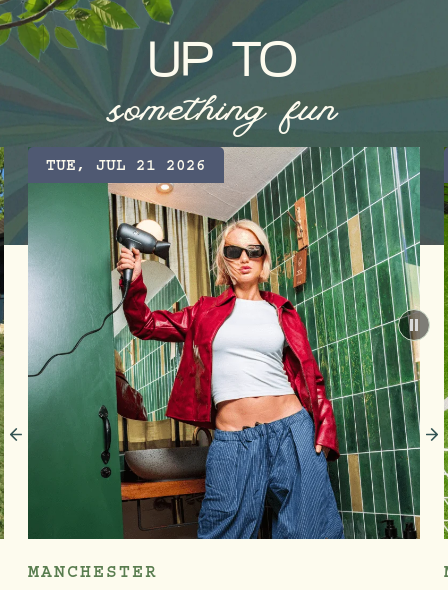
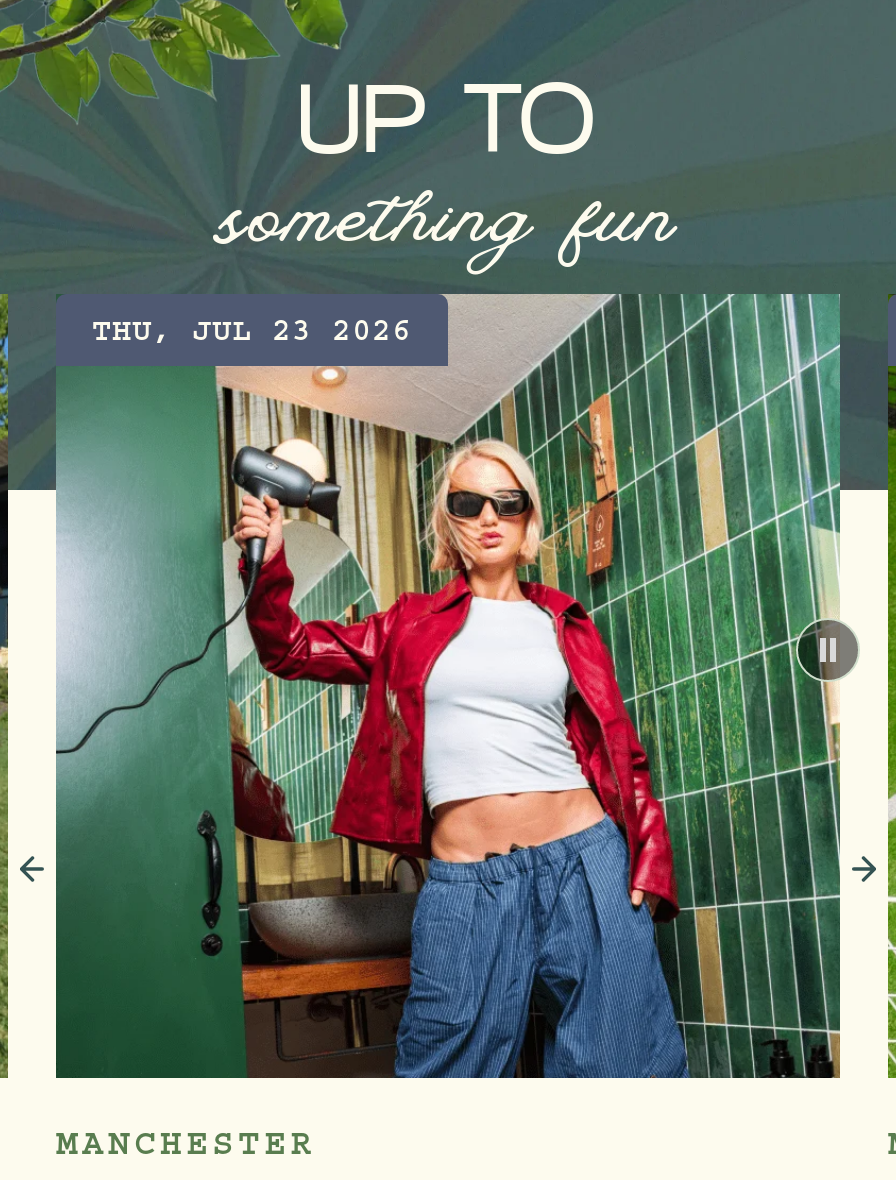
- TUE, JUL 21 2026
+ THU, JUL 23 2026
